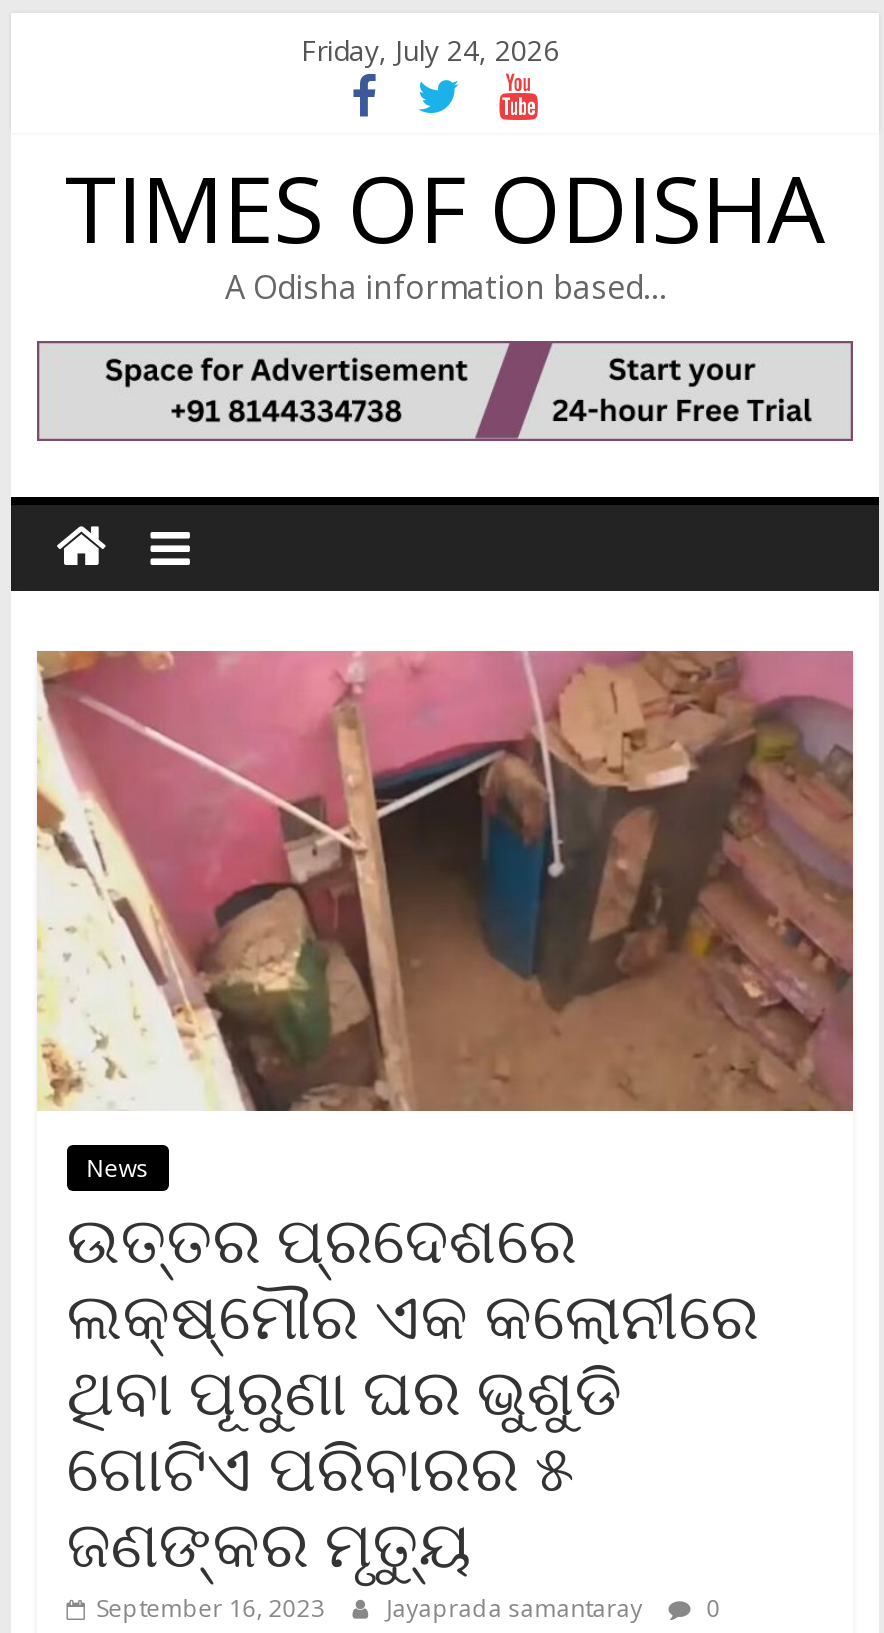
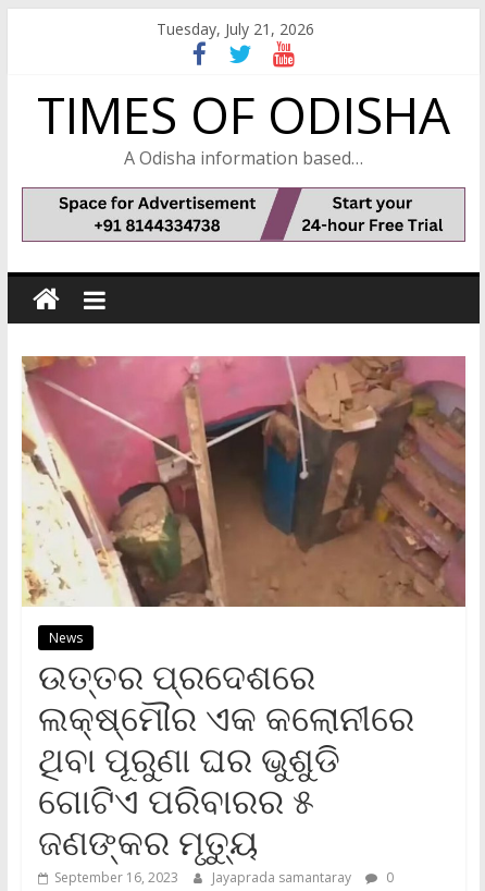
- Friday, July 24, 2026
+ Tuesday, July 21, 2026
